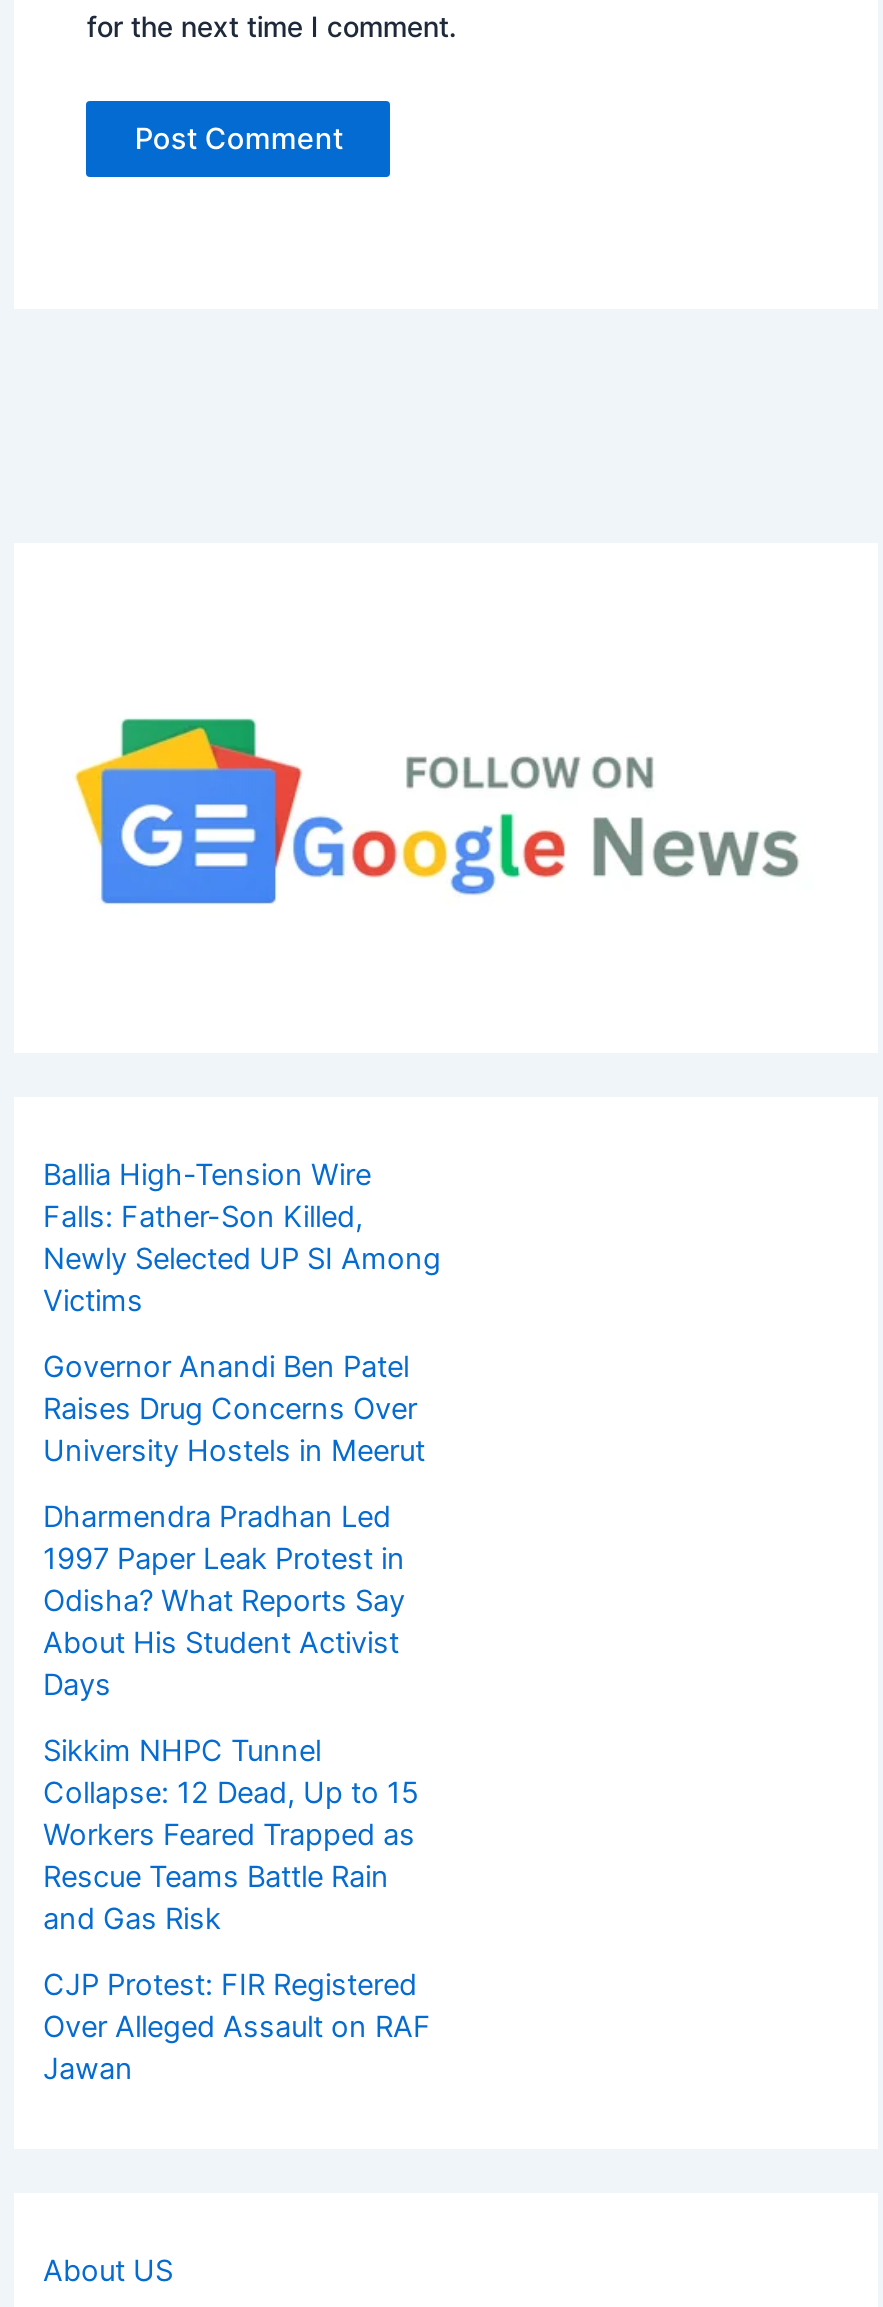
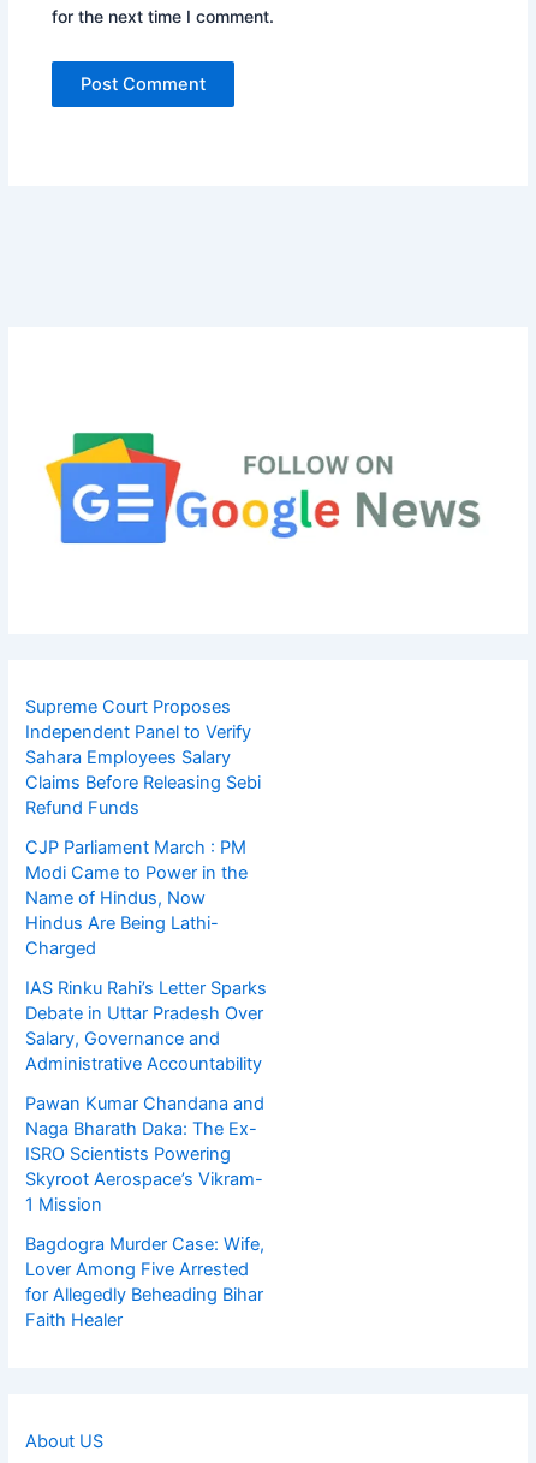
- Ballia High-Tension Wire
- Falls: Father-Son Killed,
- Newly Selected UP SI Among
- Victims
+ Supreme Court Proposes
+ Independent Panel to Verify
+ Sahara Employees Salary
+ Claims Before Releasing Sebi
+ Refund Funds

- Governor Anandi Ben Patel
- Raises Drug Concerns Over
- University Hostels in Meerut
+ CJP Parliament March : PM
+ Modi Came to Power in the
+ Name of Hindus, Now
+ Hindus Are Being Lathi-
+ Charged

- Dharmendra Pradhan Led
- 1997 Paper Leak Protest in
- Odisha? What Reports Say
- About His Student Activist
- Days
+ IAS Rinku Rahi’s Letter Sparks
+ Debate in Uttar Pradesh Over
+ Salary, Governance and
+ Administrative Accountability

- Sikkim NHPC Tunnel
- Collapse: 12 Dead, Up to 15
- Workers Feared Trapped as
- Rescue Teams Battle Rain
- and Gas Risk
+ Pawan Kumar Chandana and
+ Naga Bharath Daka: The Ex-
+ ISRO Scientists Powering
+ Skyroot Aerospace’s Vikram-
+ 1 Mission

- CJP Protest: FIR Registered
- Over Alleged Assault on RAF
- Jawan
+ Bagdogra Murder Case: Wife,
+ Lover Among Five Arrested
+ for Allegedly Beheading Bihar
+ Faith Healer
